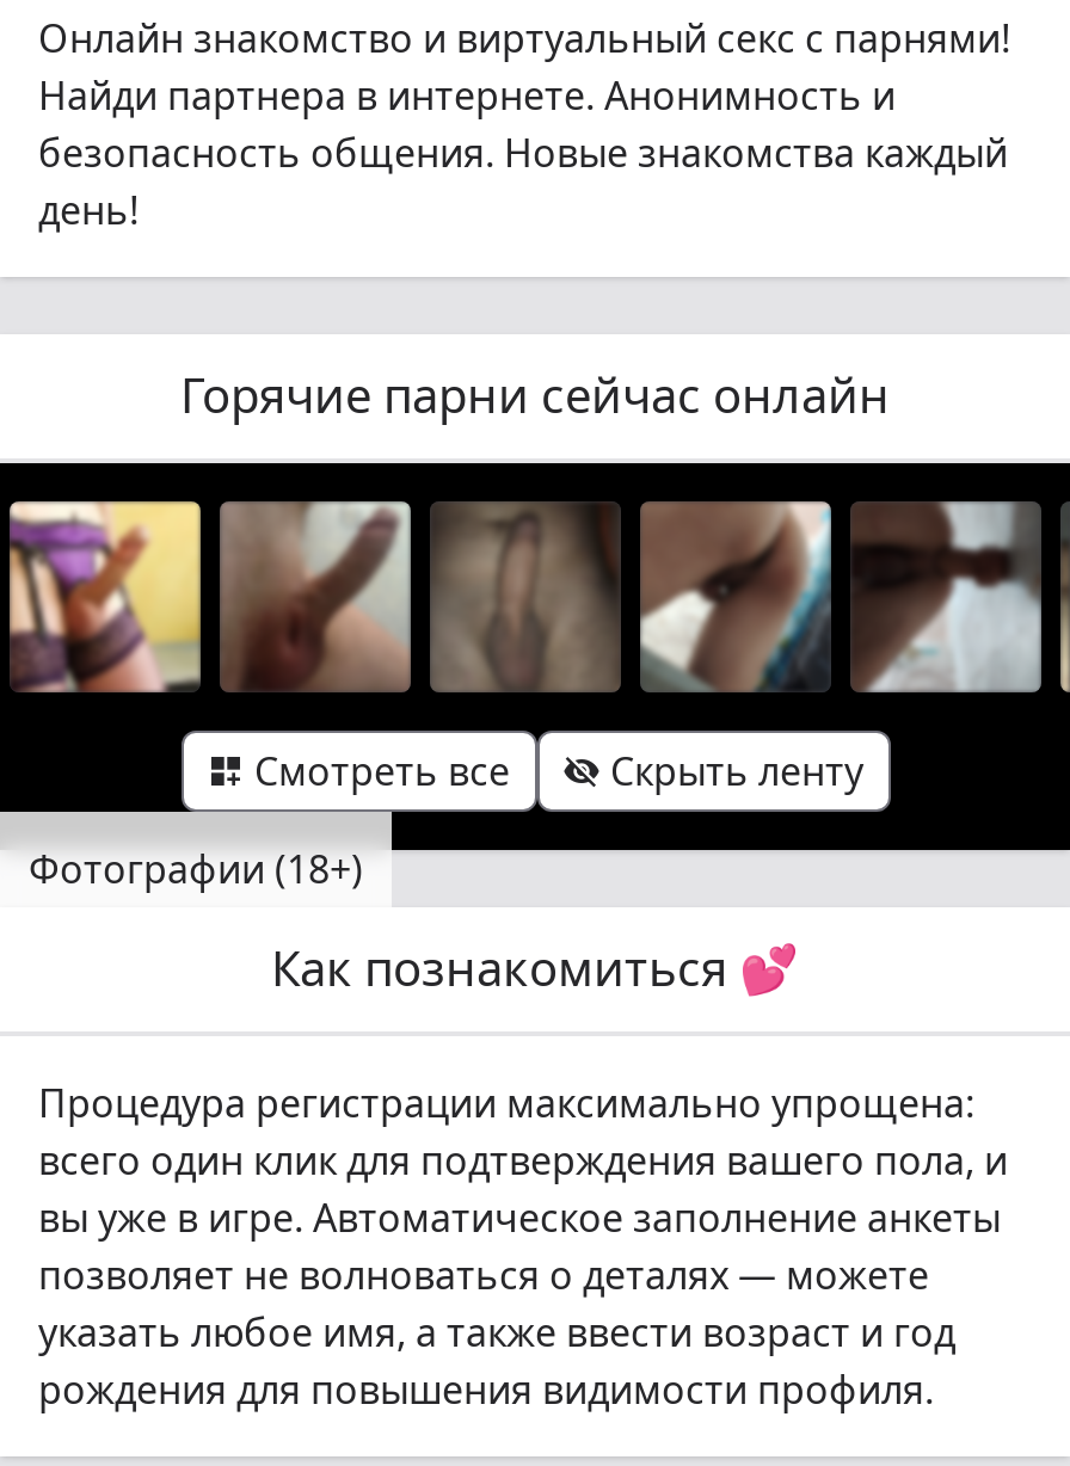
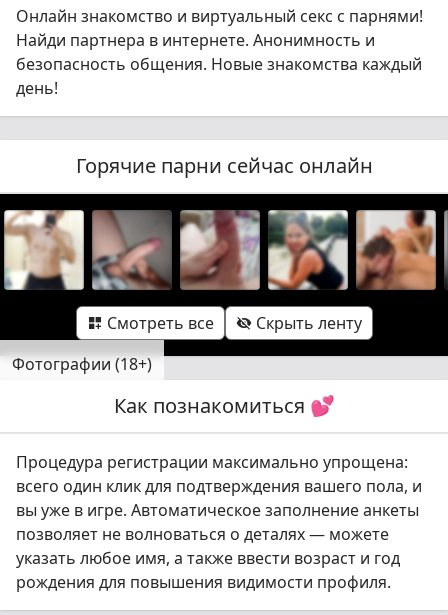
- [image]
+ [image]

- [image]
+ [image]

- [image]
+ [image]

- [image]
+ [image]

- [image]
+ [image]
